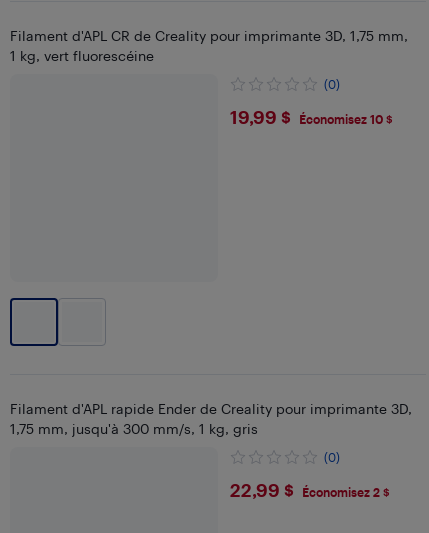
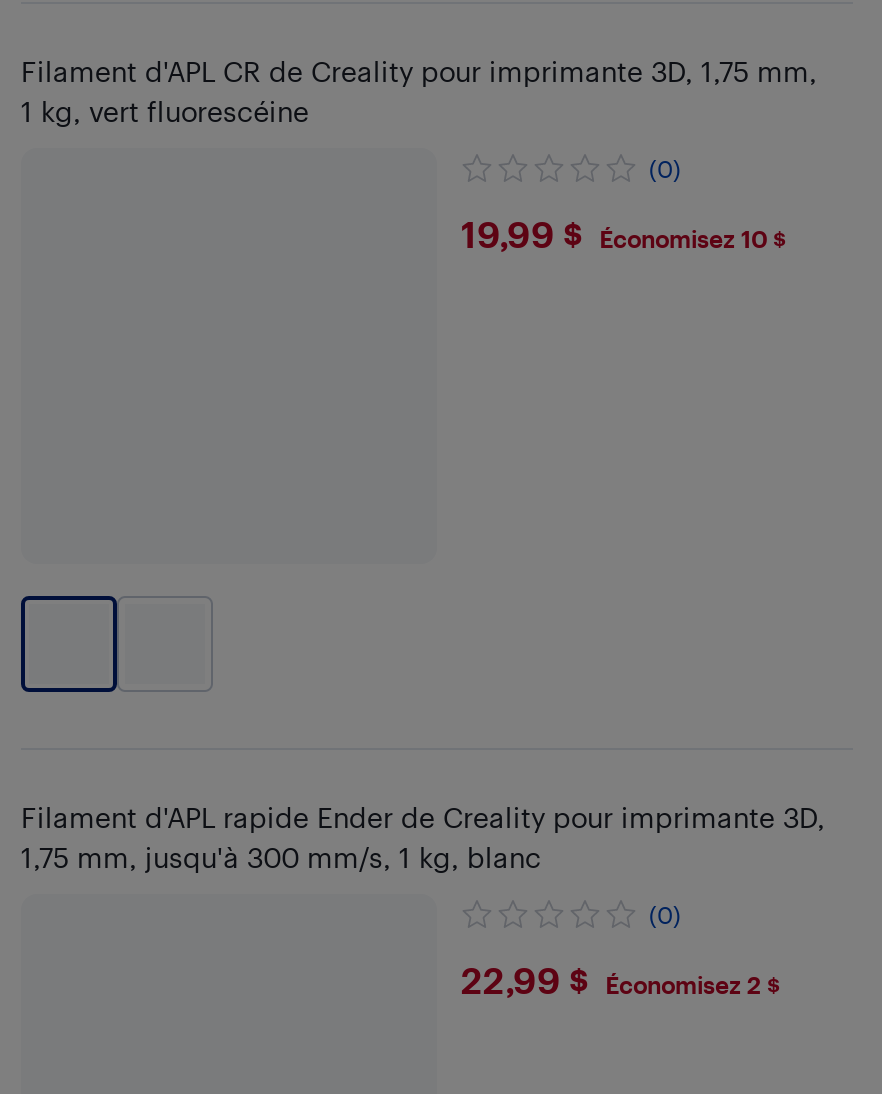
- 1,75 mm, jusqu'à 300 mm/s, 1 kg, gris
+ 1,75 mm, jusqu'à 300 mm/s, 1 kg, blanc
